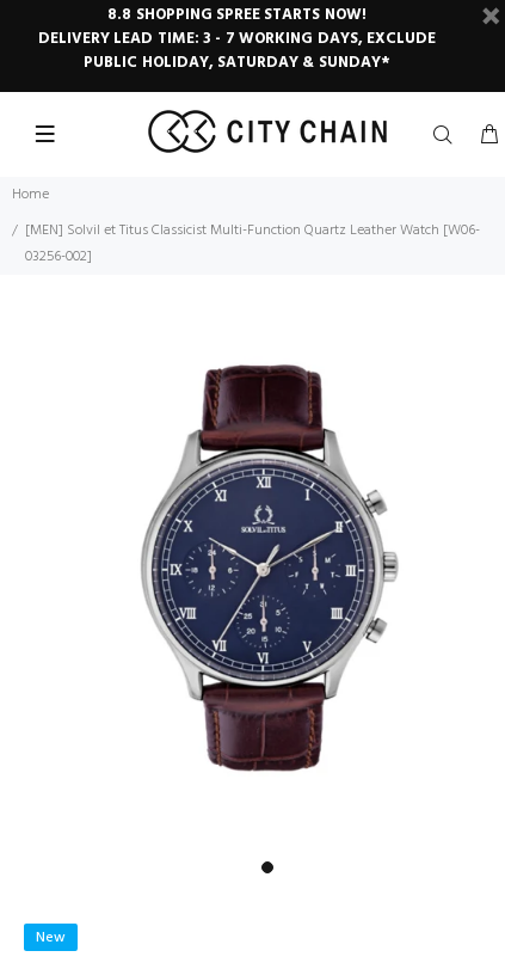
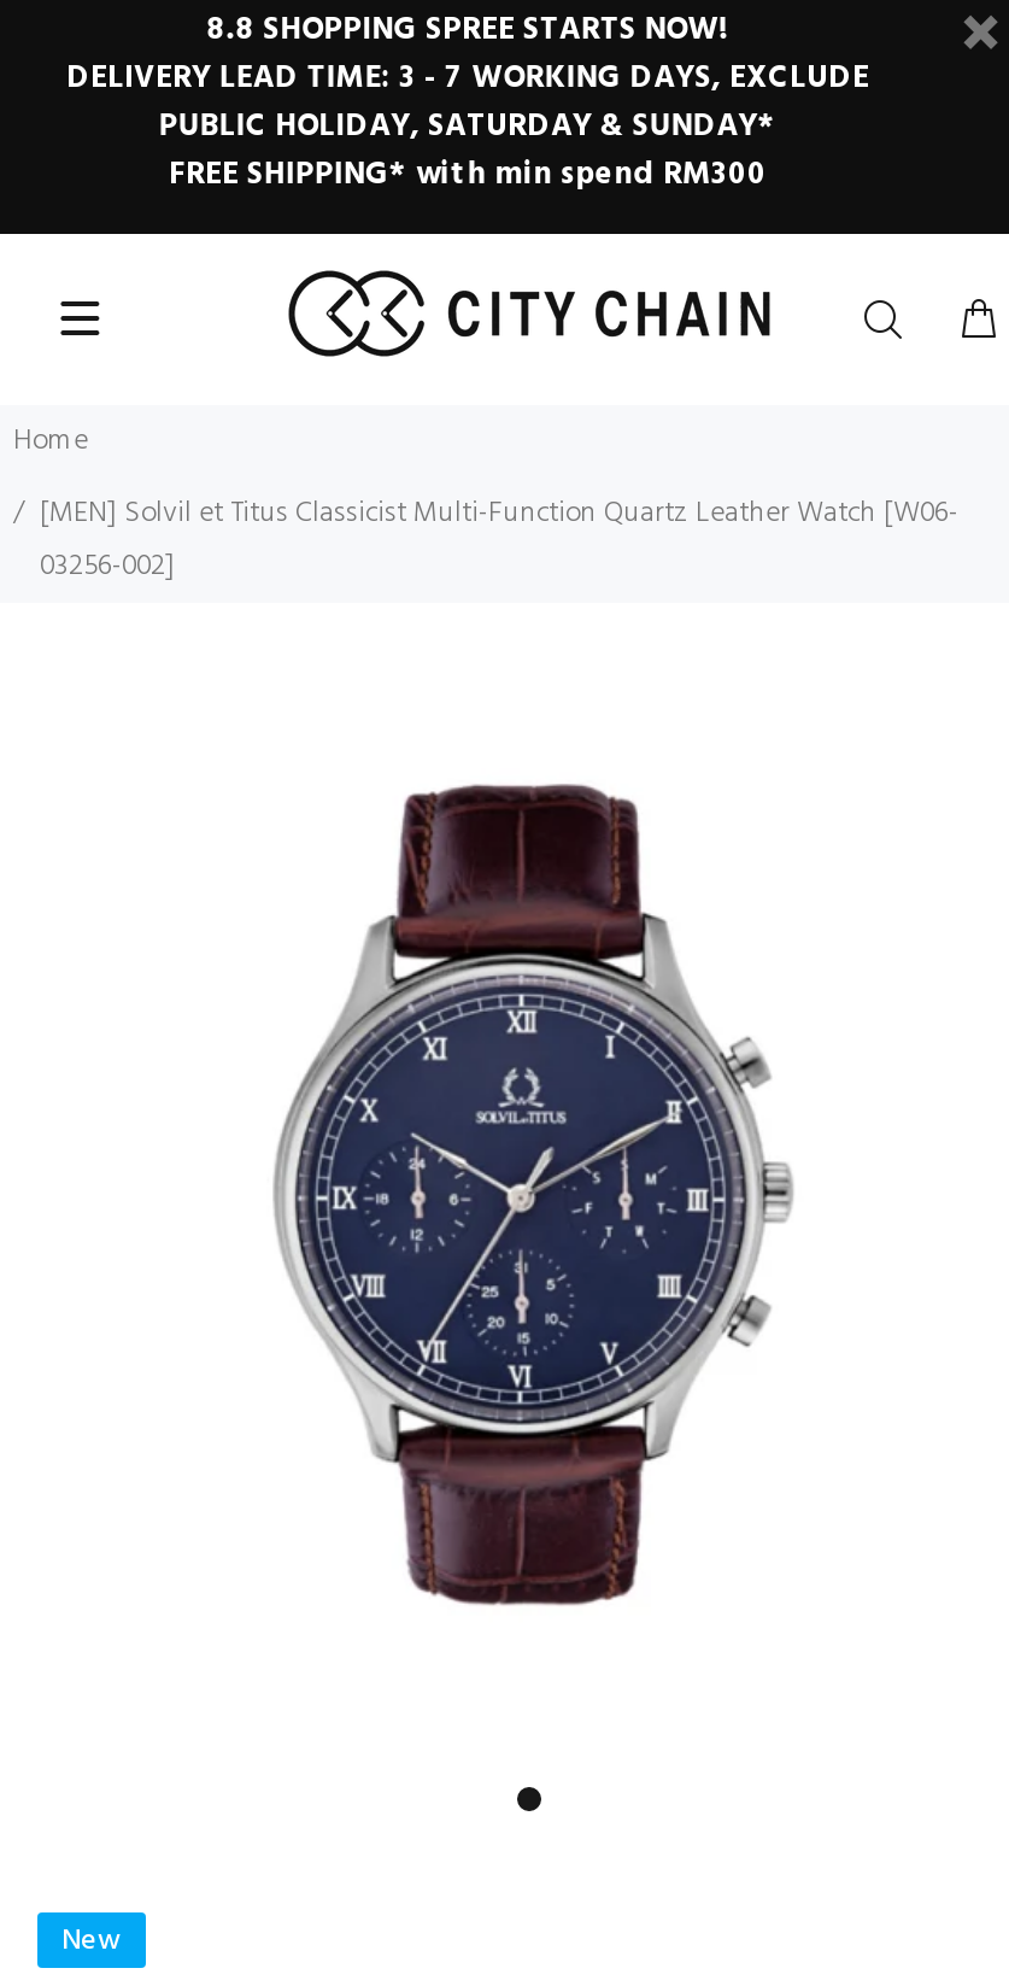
+ FREE SHIPPING* with min spend RM300
